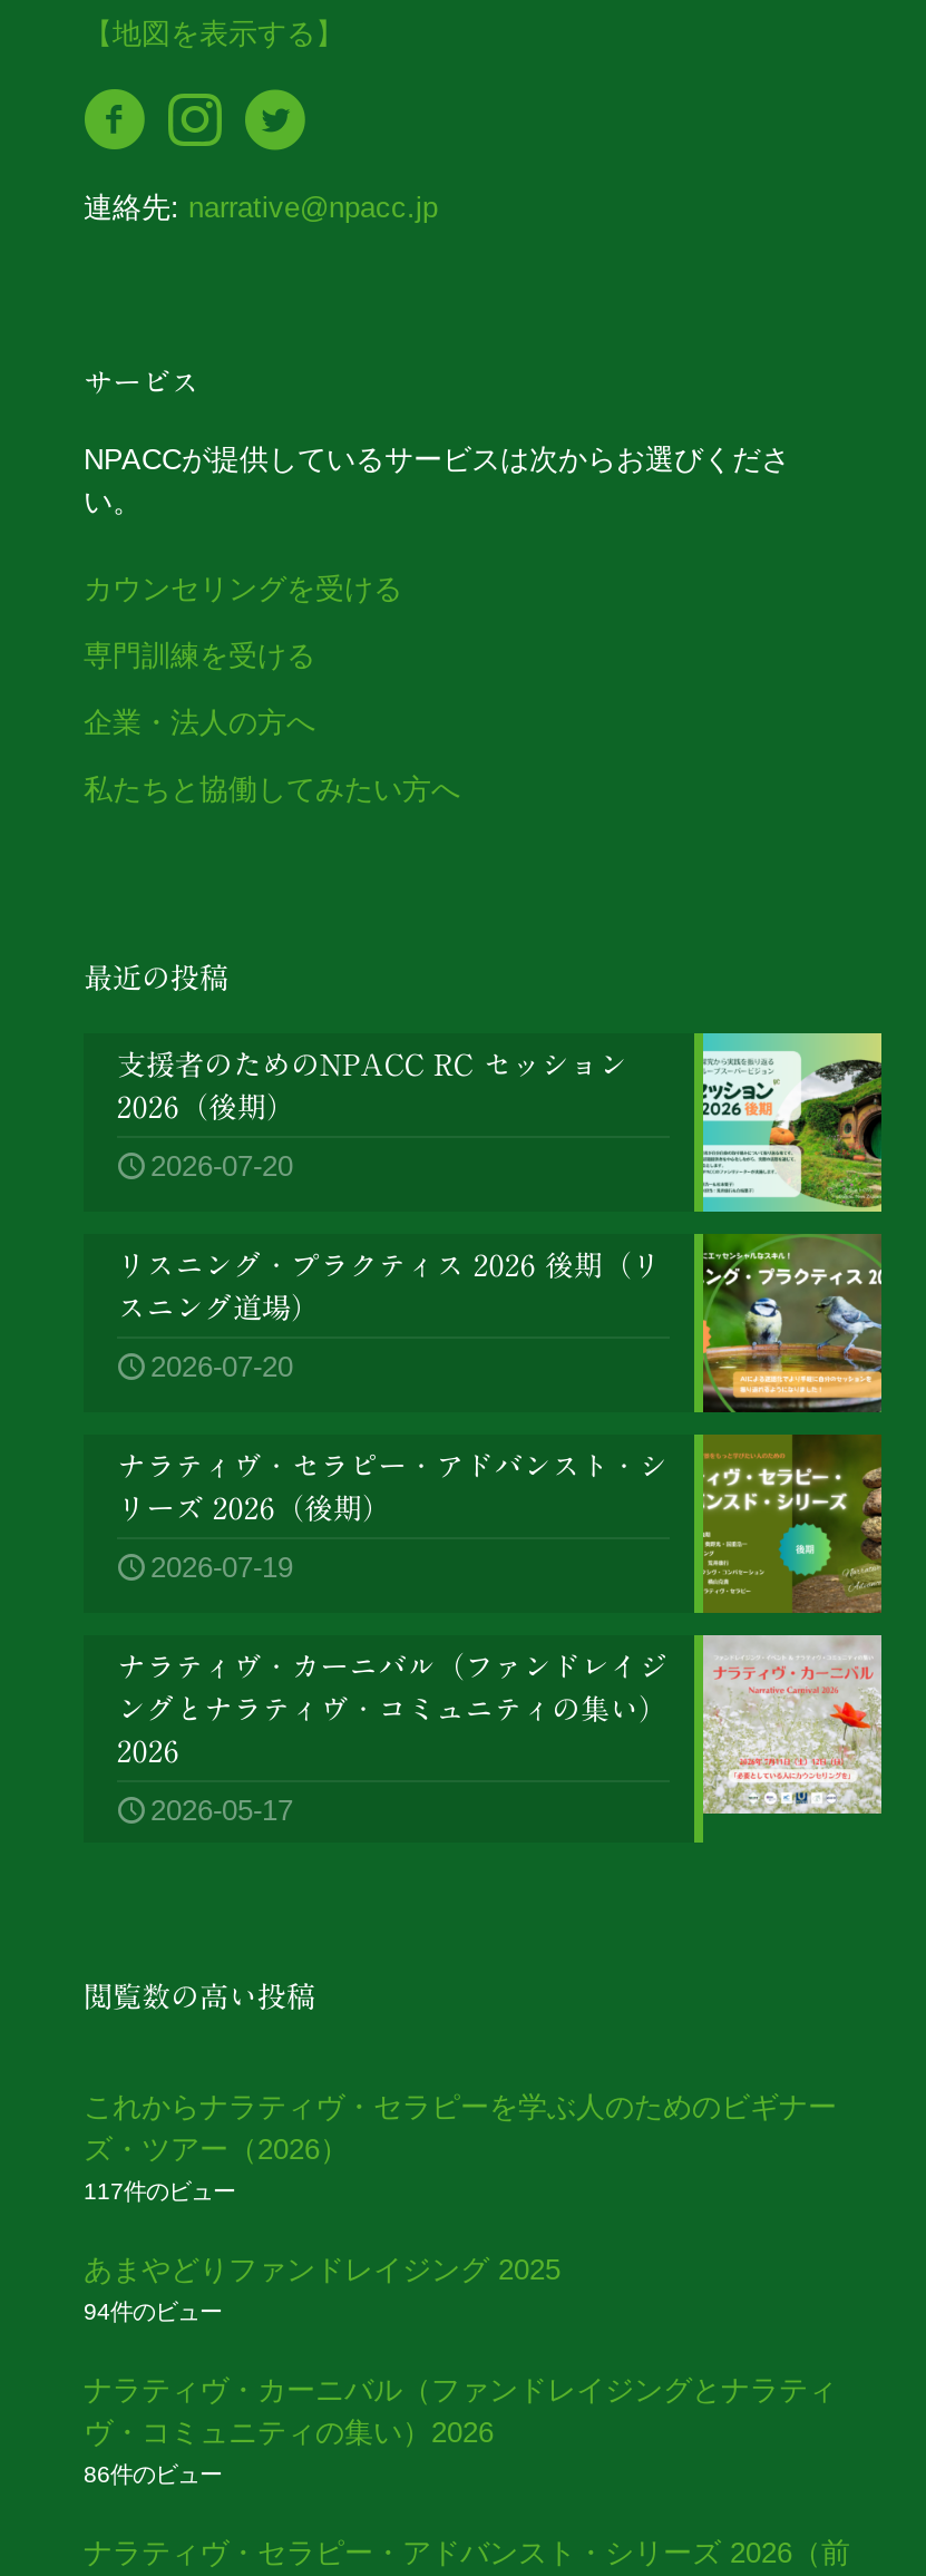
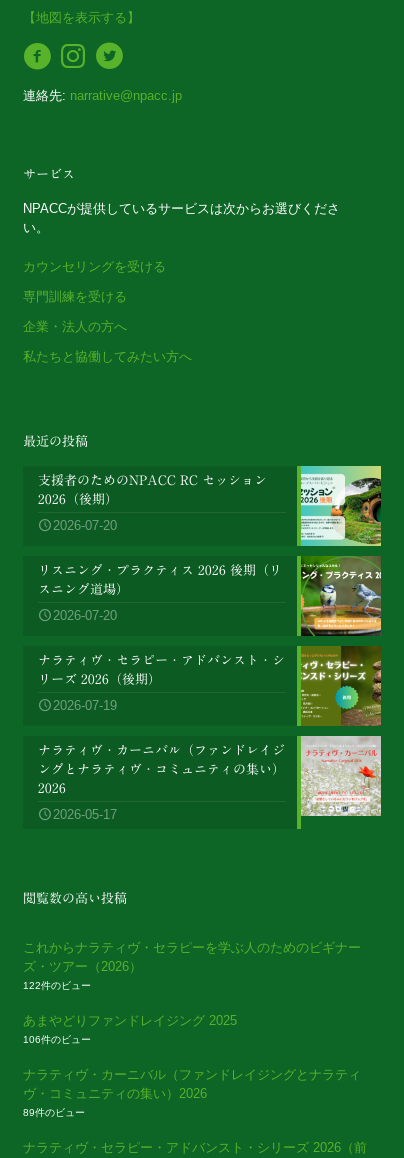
- 117件のビュー
+ 122件のビュー

- 94件のビュー
+ 106件のビュー

- 86件のビュー
+ 89件のビュー
